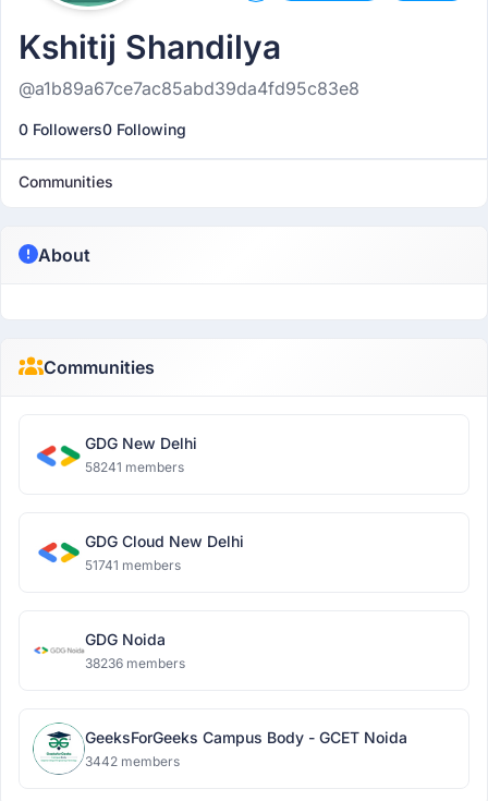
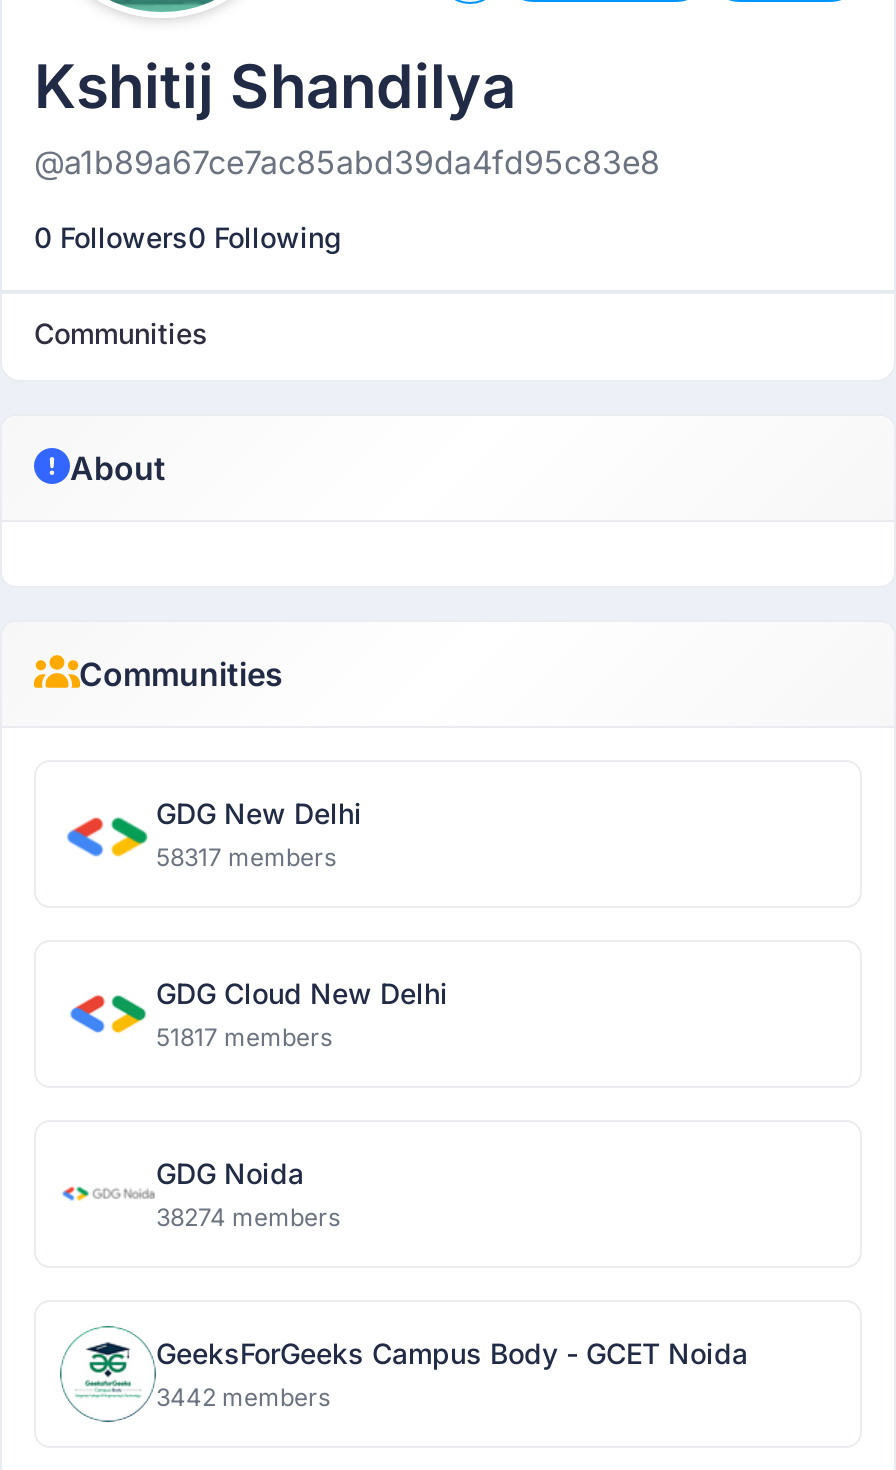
- 58241 members
+ 58317 members

- 51741 members
+ 51817 members

- 38236 members
+ 38274 members
